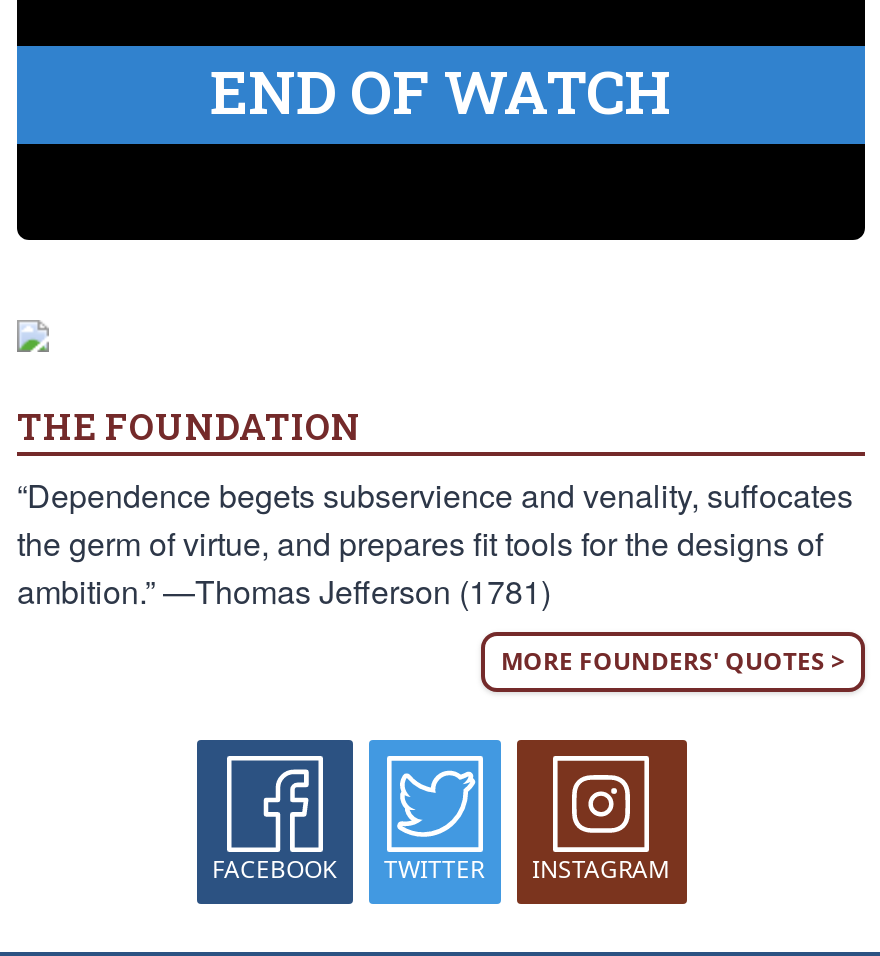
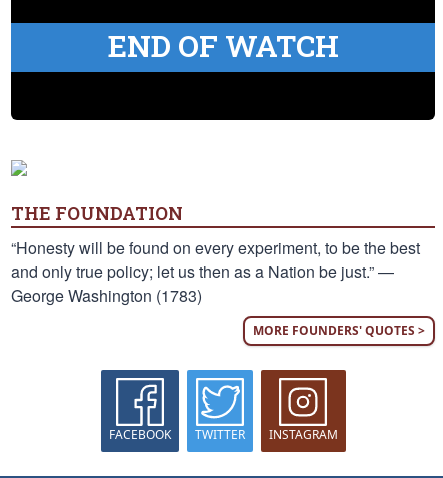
- “Dependence begets subservience and venality, suffocates
- the germ of virtue, and prepares fit tools for the designs of
- ambition.” —Thomas Jefferson (1781)
+ “Honesty will be found on every experiment, to be the best
+ and only true policy; let us then as a Nation be just.” —
+ George Washington (1783)
